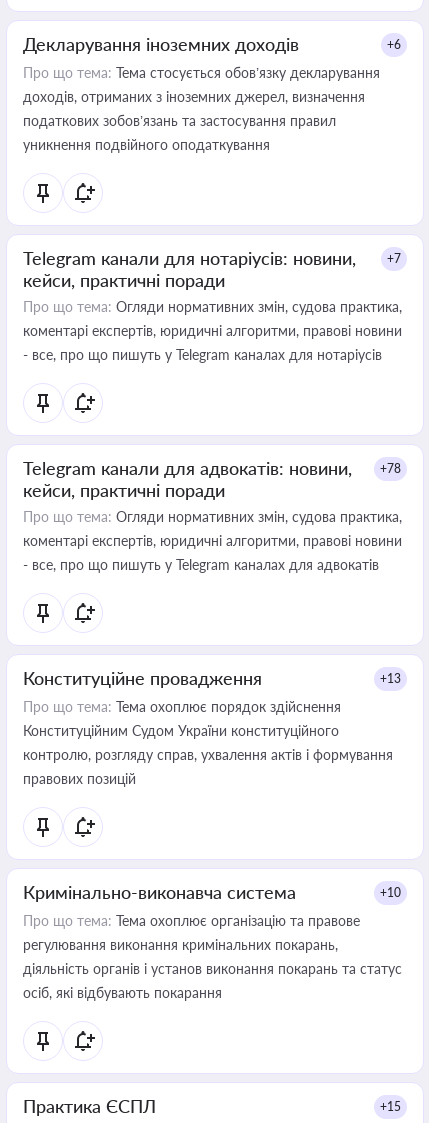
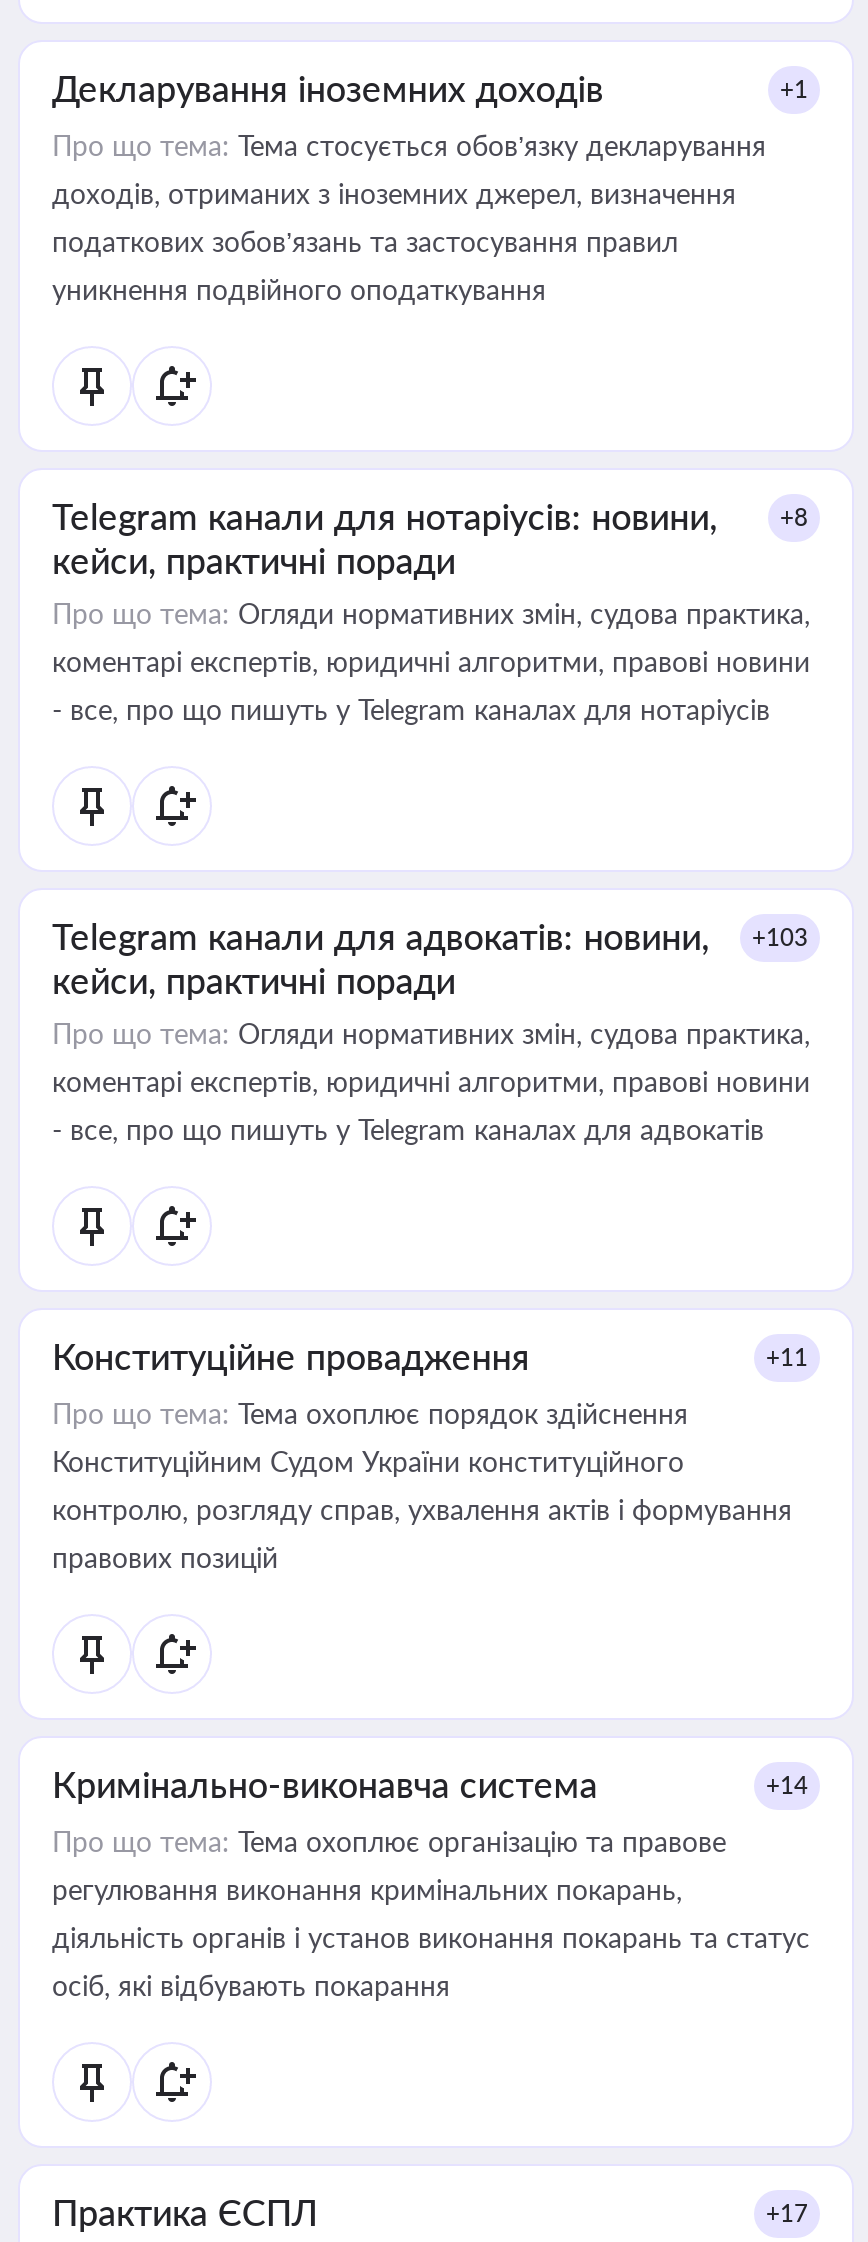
- +6
+ +1

- +7
+ +8

- Telegram канали для адвокатів: новини, +78
+ Telegram канали для адвокатів: новини, +103

- +13
+ +11

- +10
+ +14

- +15
+ +17
